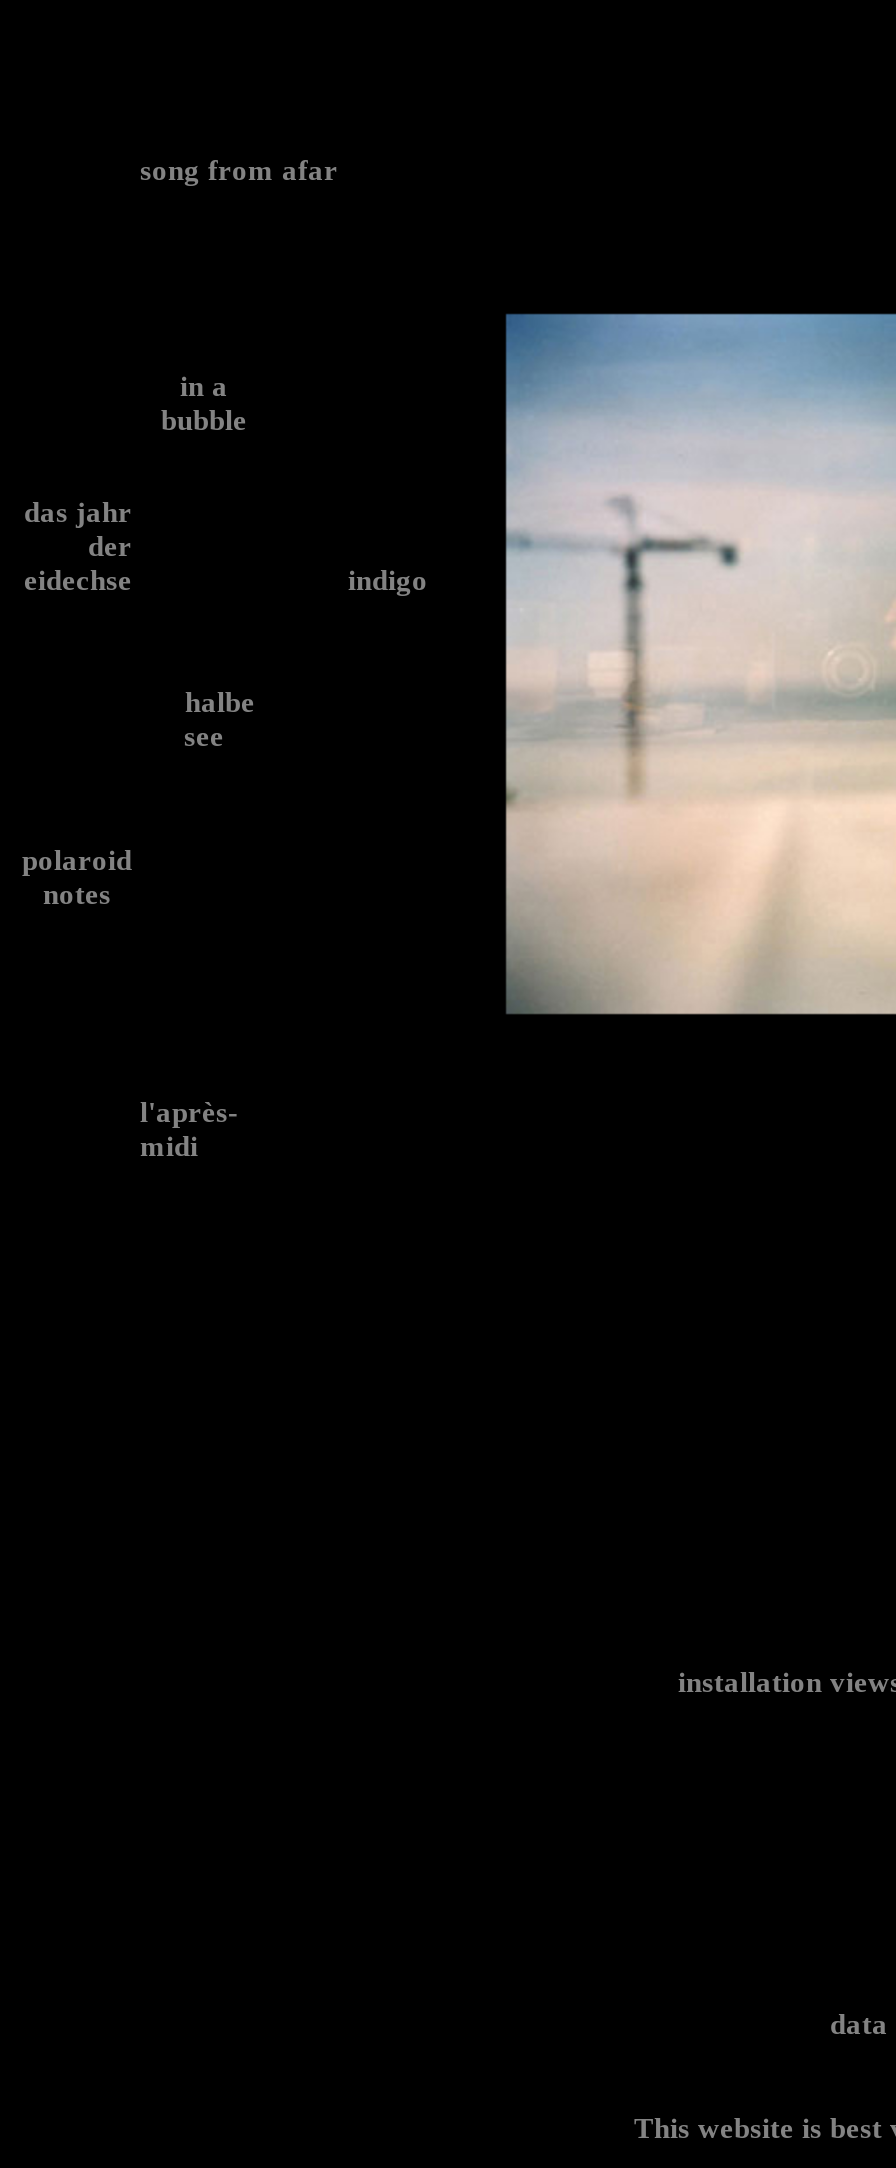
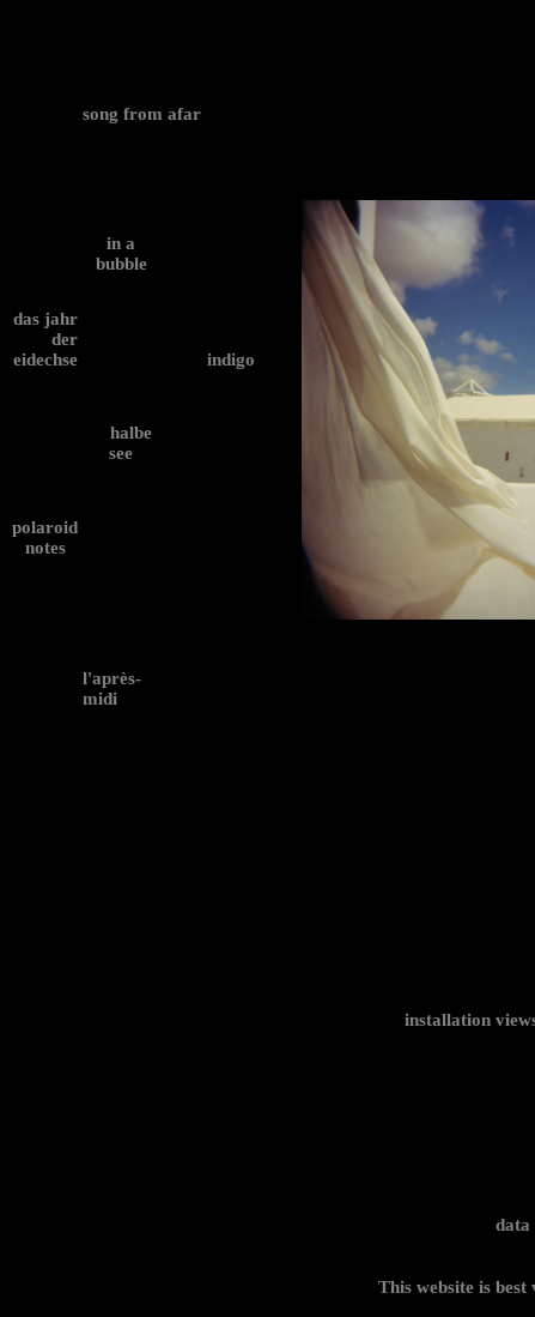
- [image]
+ [image]
